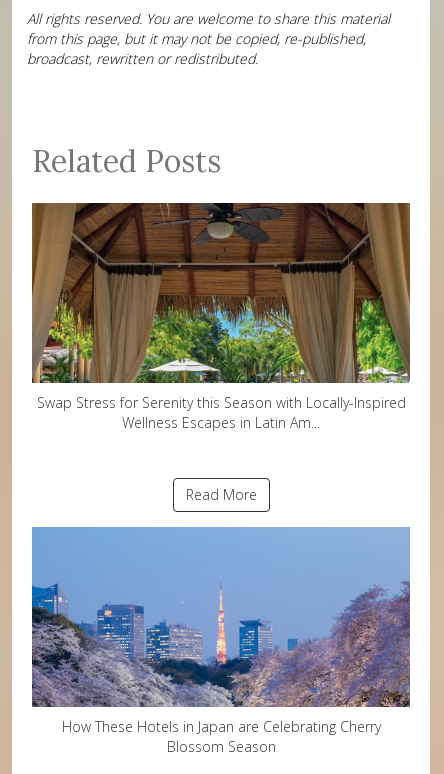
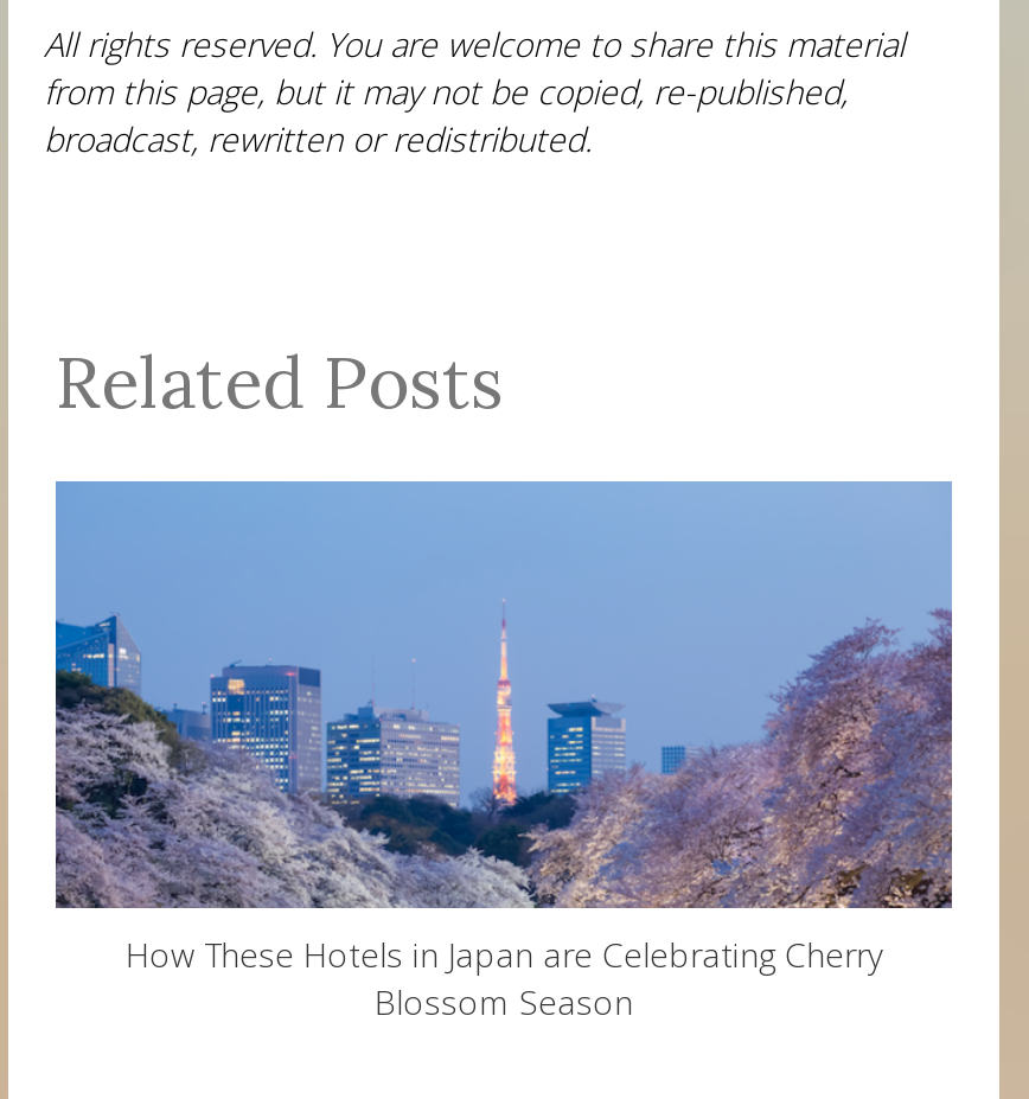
- [image]
- Swap Stress for Serenity this Season with Locally-Inspired
- Wellness Escapes in Latin Am...

- Read More
